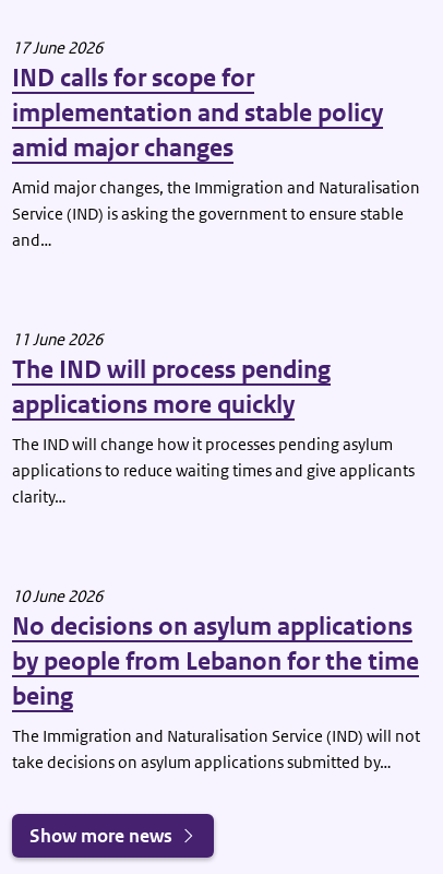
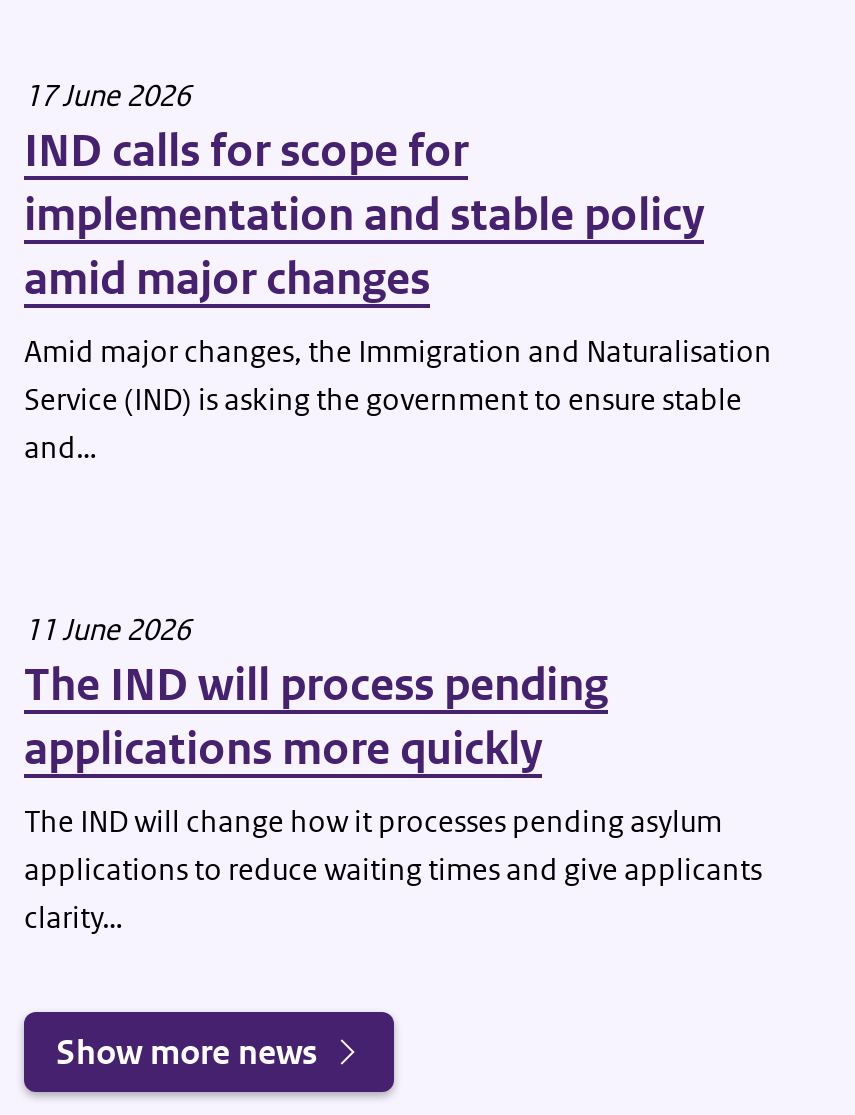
- 10 June 2026
- No decisions on asylum applications
- by people from Lebanon for the time
- being
- The Immigration and Naturalisation Service (IND) will not
- take decisions on asylum applications submitted by…
